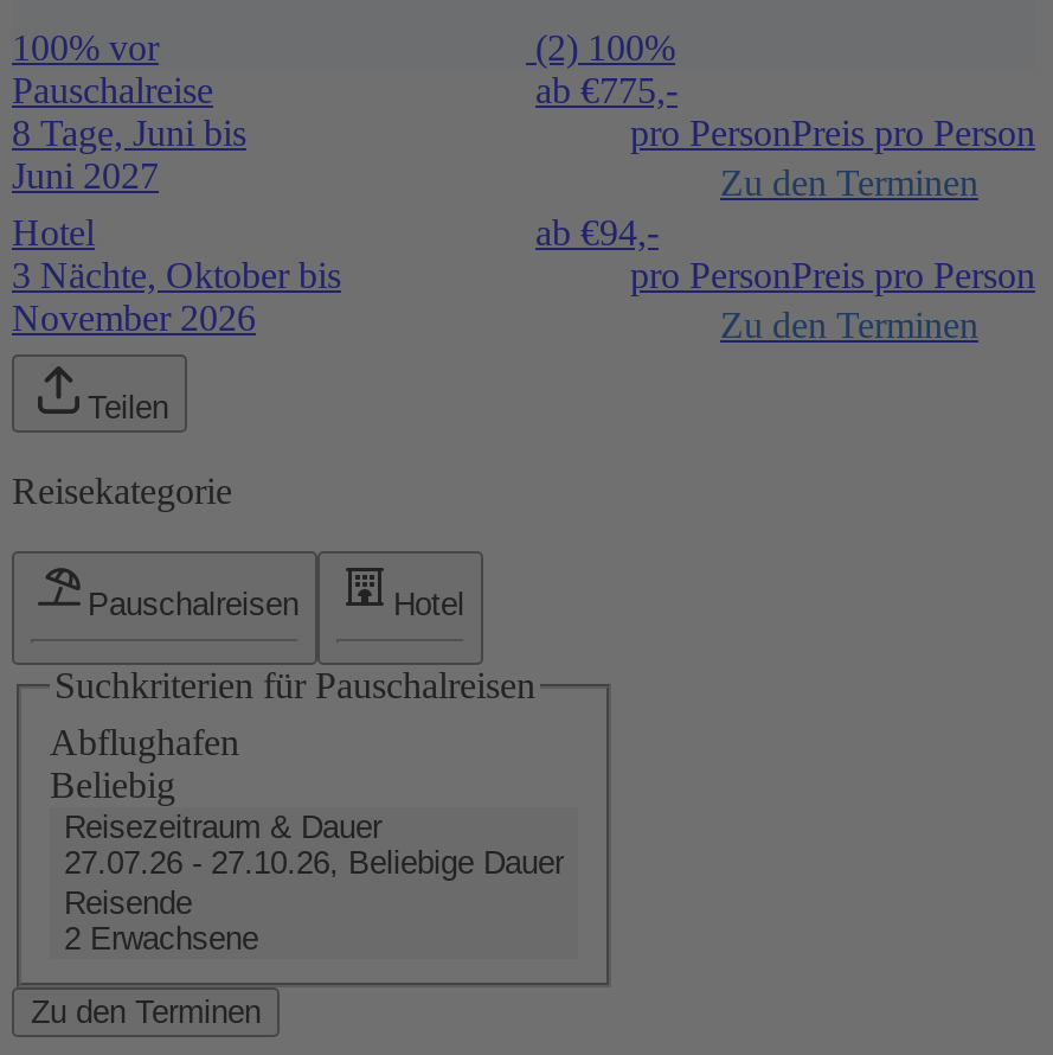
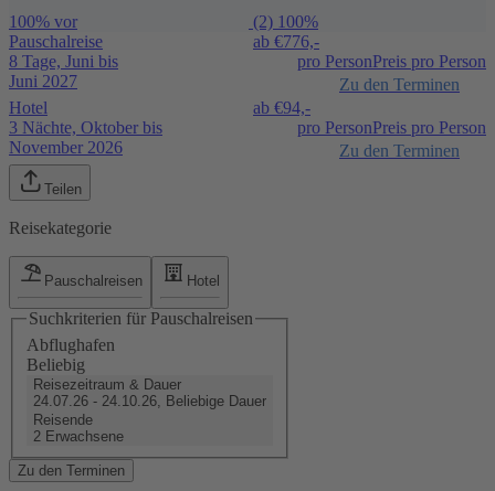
- ab €775,-
+ ab €776,-

- 27.07.26 - 27.10.26, Beliebige Dauer
+ 24.07.26 - 24.10.26, Beliebige Dauer
